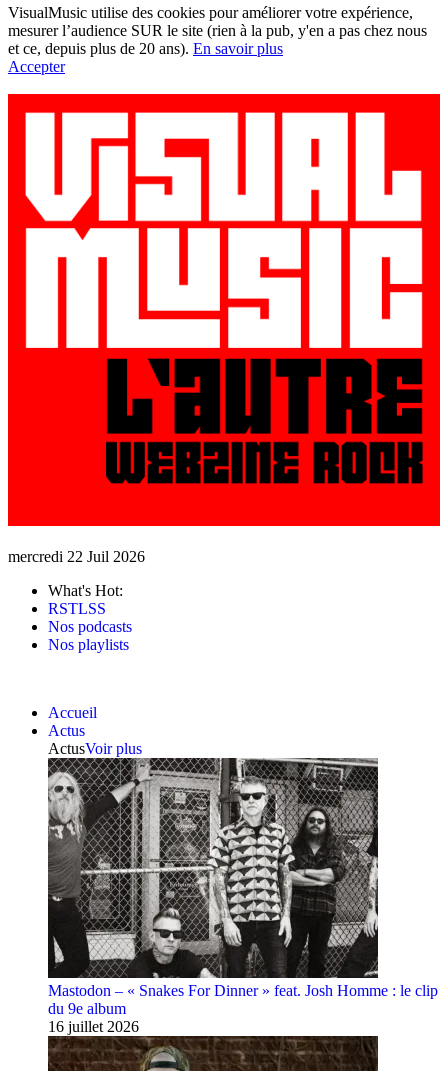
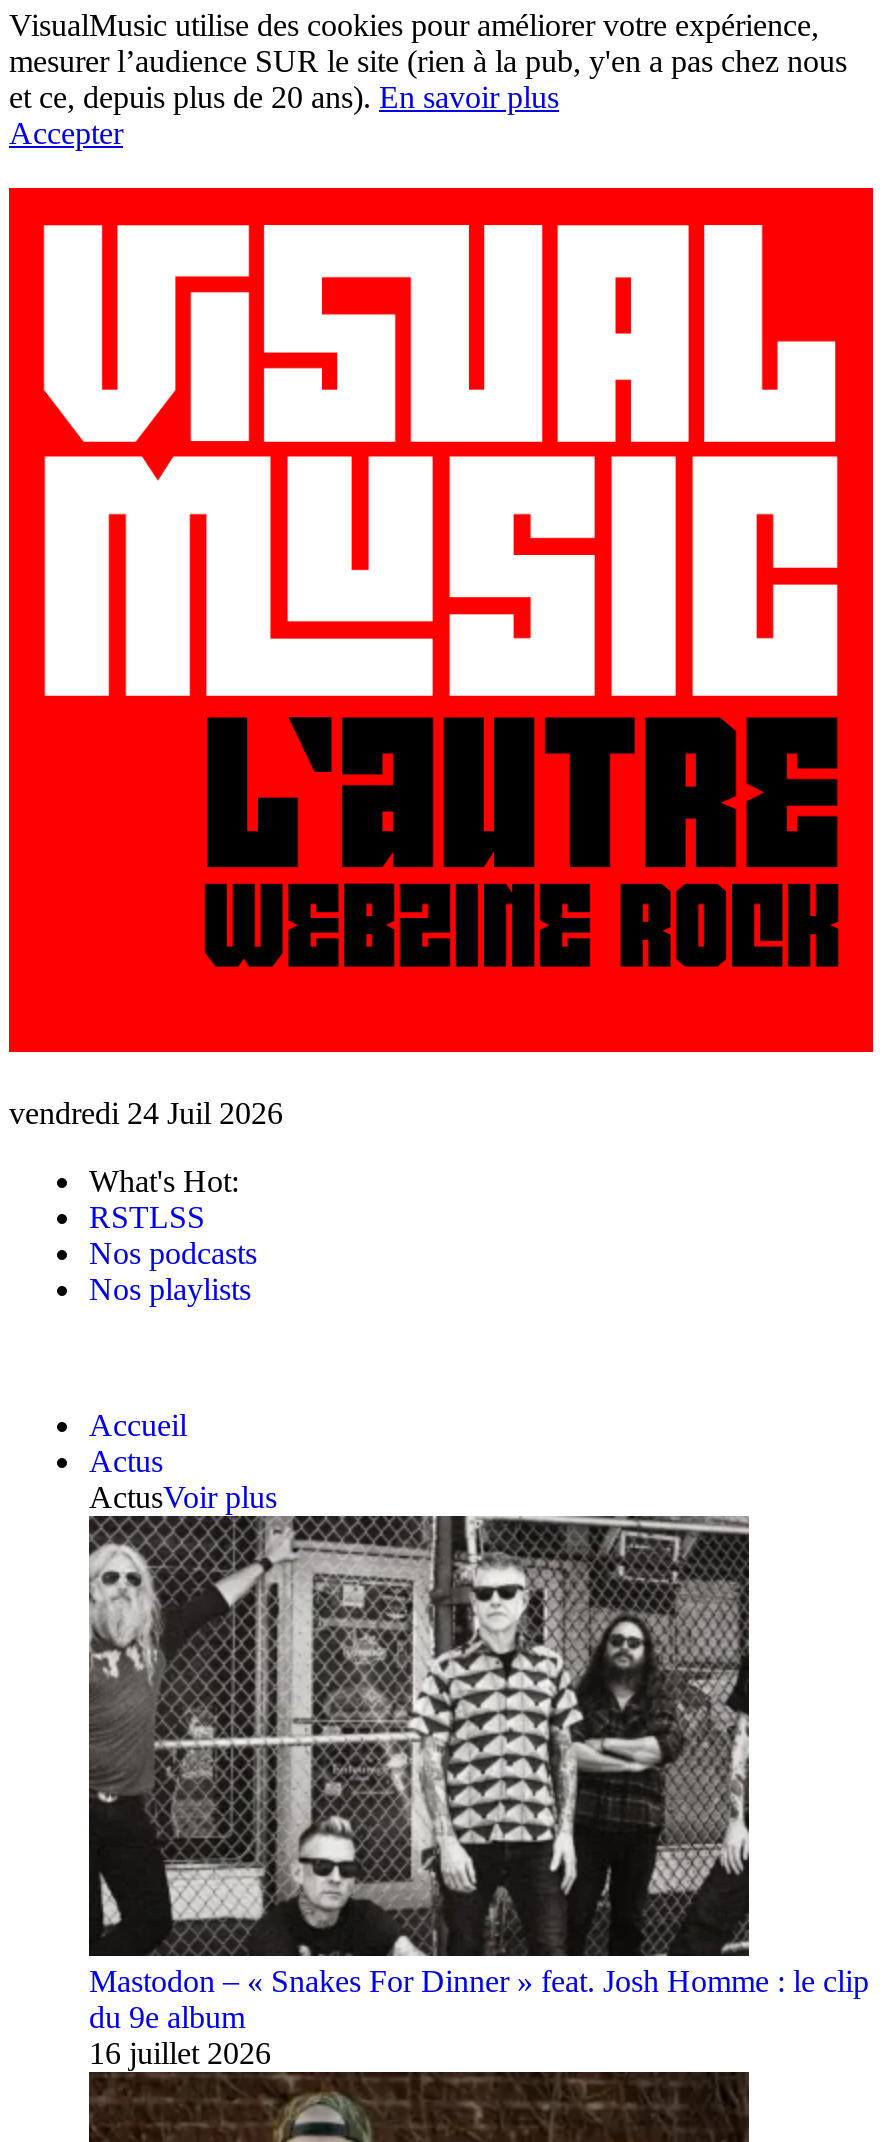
- mercredi 22 Juil 2026
+ vendredi 24 Juil 2026
